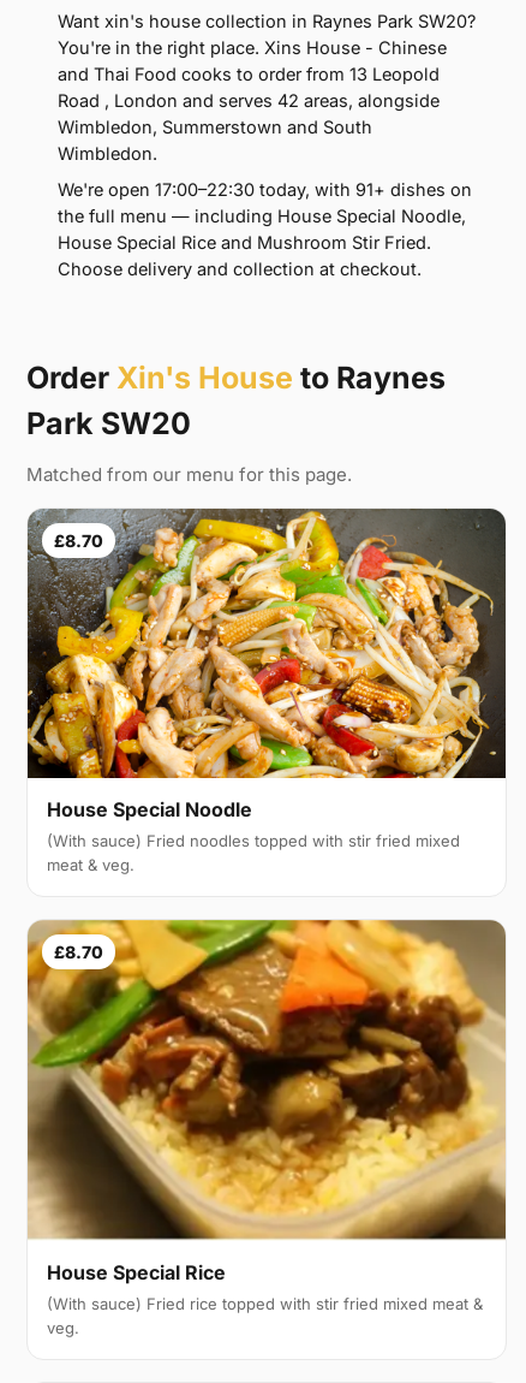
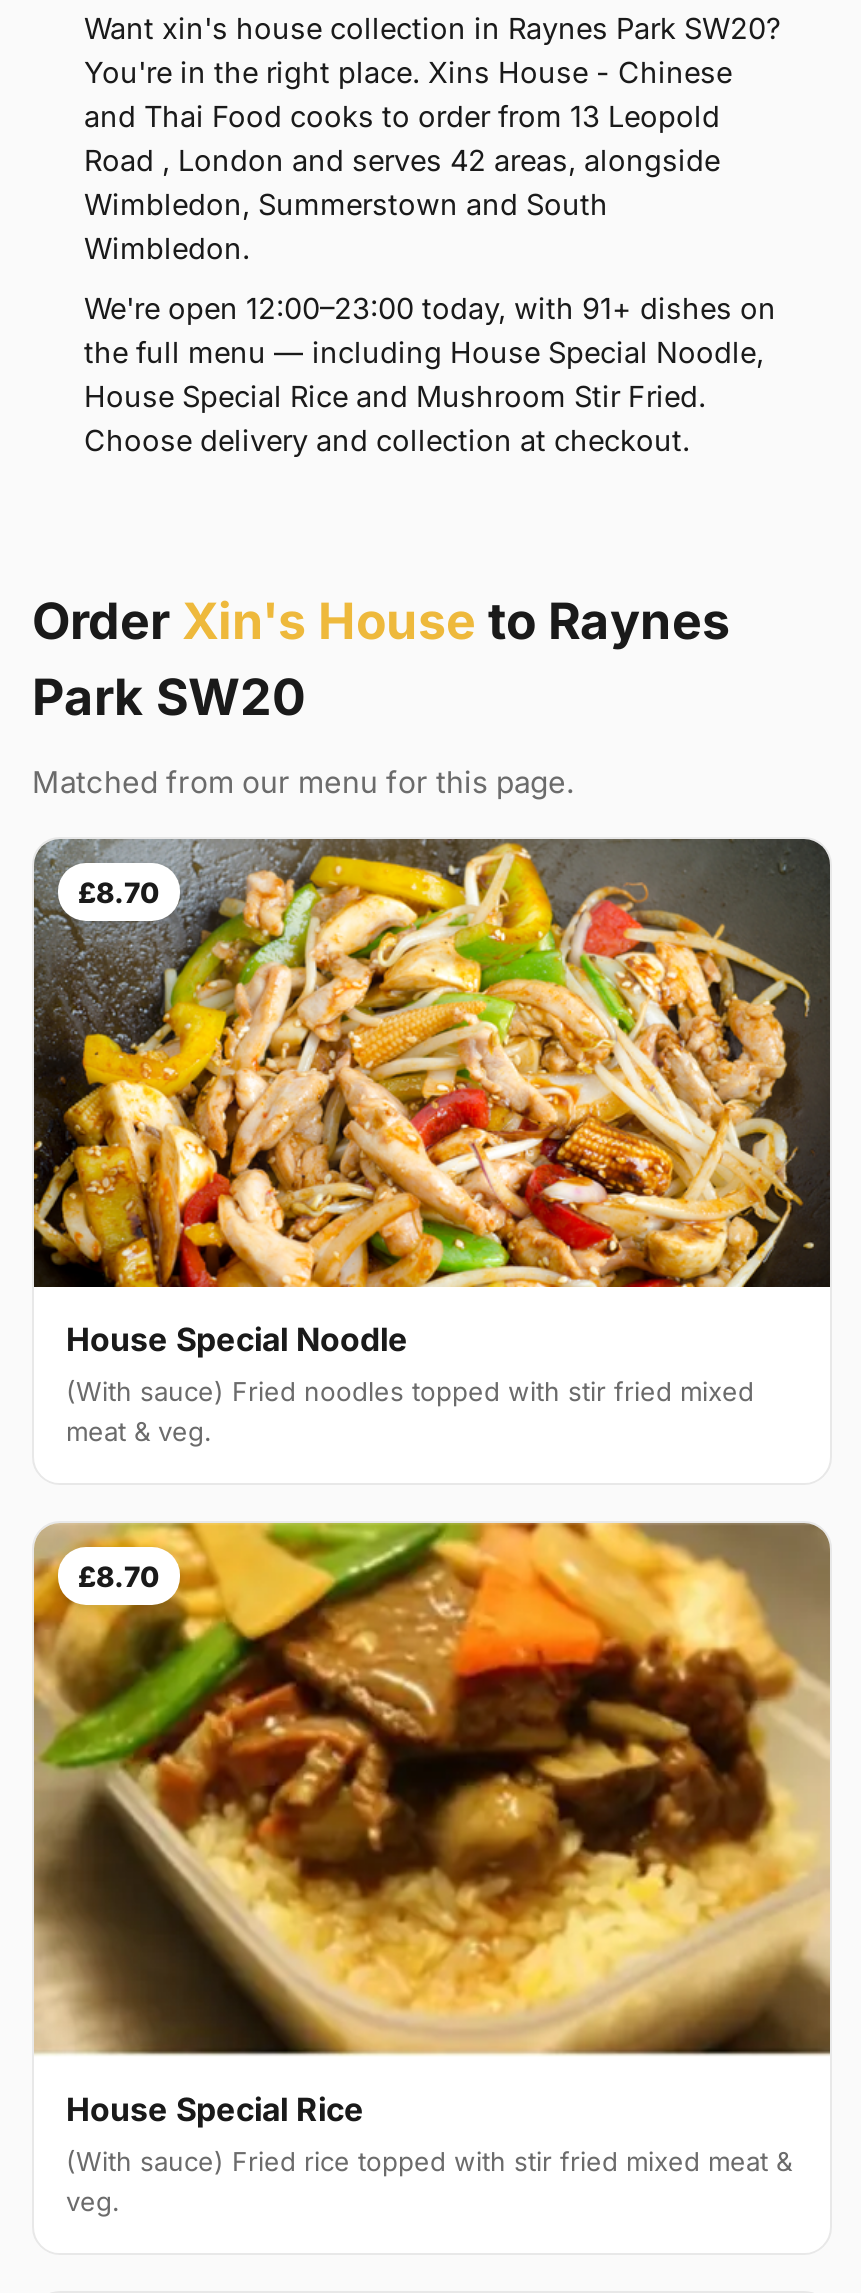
- We're open 17:00–22:30 today, with 91+ dishes on
+ We're open 12:00–23:00 today, with 91+ dishes on
